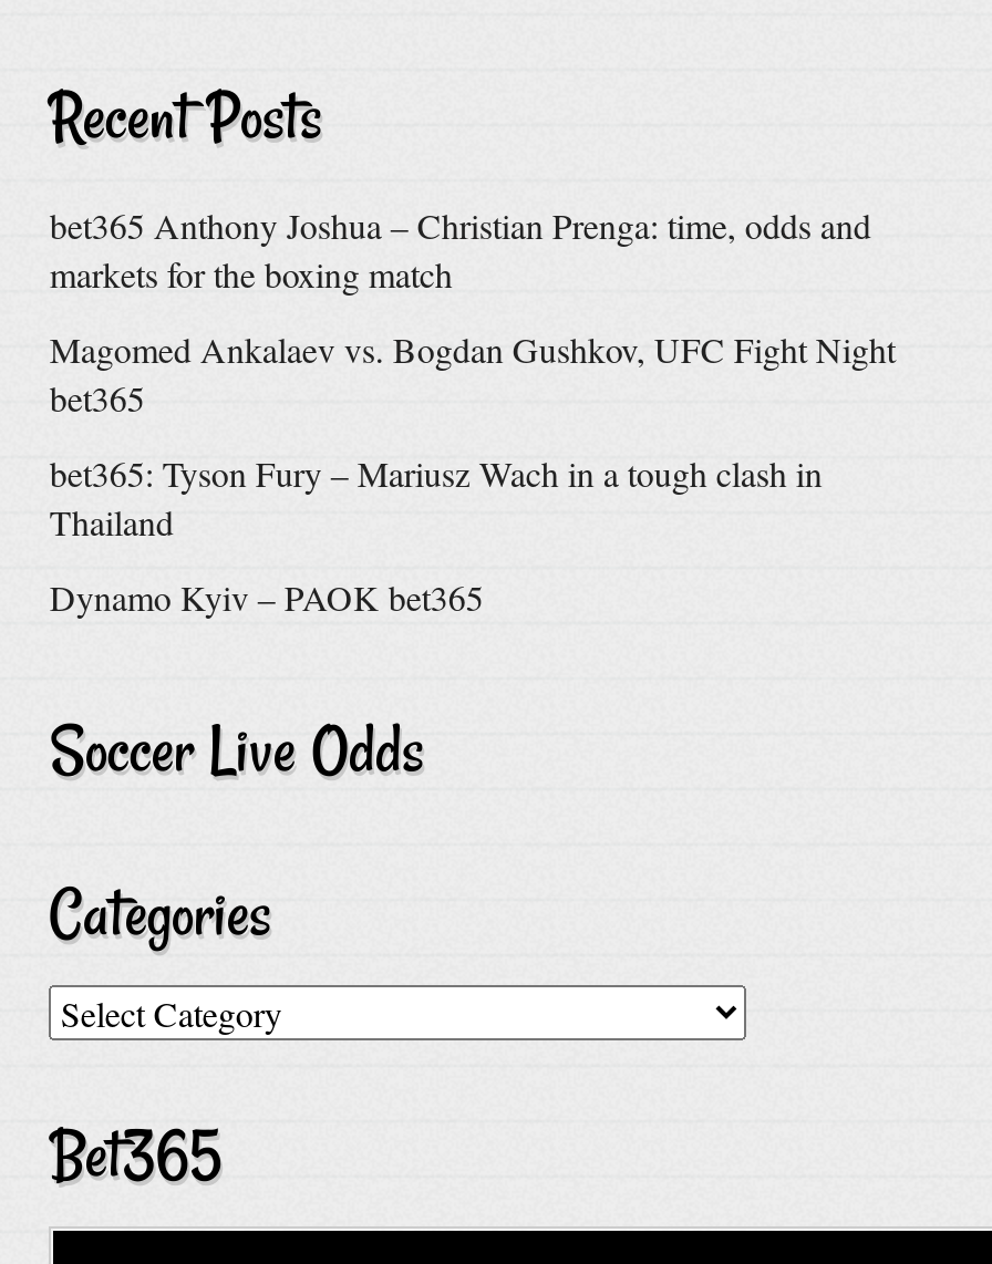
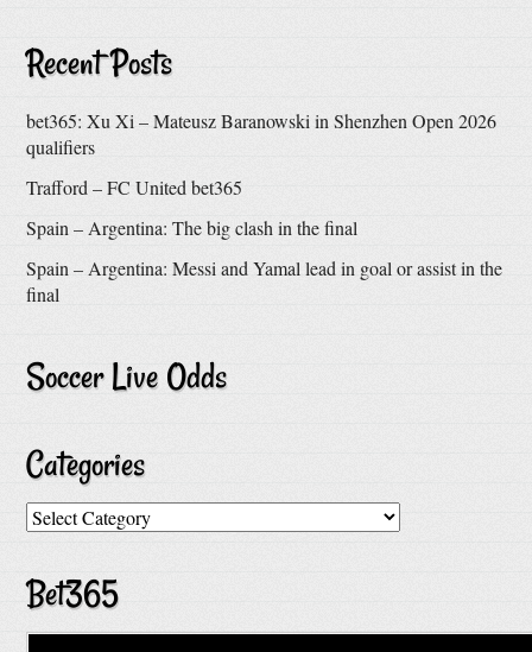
- bet365 Anthony Joshua – Christian Prenga: time, odds and
- markets for the boxing match
+ bet365: Xu Xi – Mateusz Baranowski in Shenzhen Open 2026
+ qualifiers

- Magomed Ankalaev vs. Bogdan Gushkov, UFC Fight Night
- bet365
+ Trafford – FC United bet365

- bet365: Tyson Fury – Mariusz Wach in a tough clash in
- Thailand
+ Spain – Argentina: The big clash in the final

- Dynamo Kyiv – PAOK bet365
+ Spain – Argentina: Messi and Yamal lead in goal or assist in the
+ final
